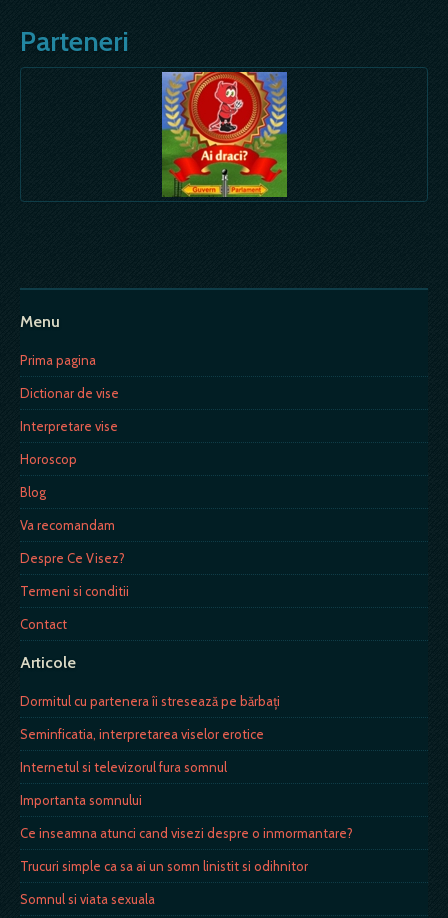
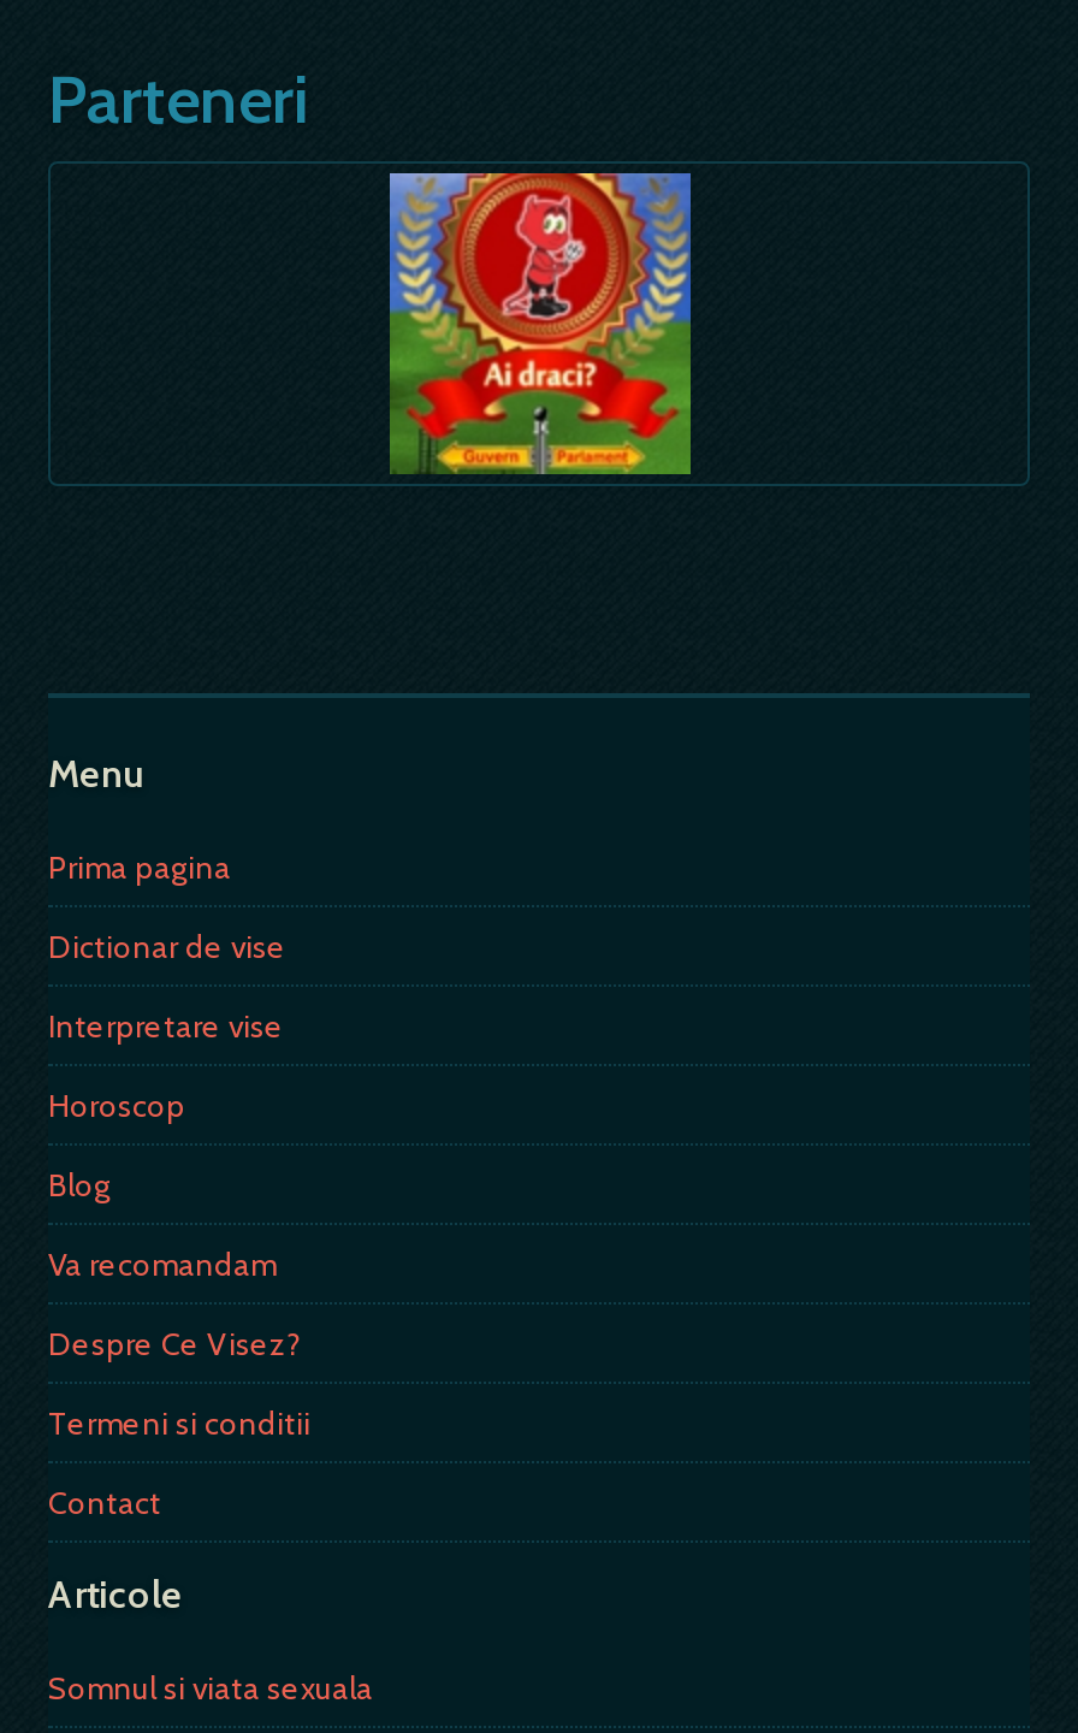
- Dormitul cu partenera îi stresează pe bărbaţi
- Seminficatia, interpretarea viselor erotice
- Internetul si televizorul fura somnul
- Importanta somnului
- Ce inseamna atunci cand visezi despre o inmormantare?
- Trucuri simple ca sa ai un somn linistit si odihnitor
